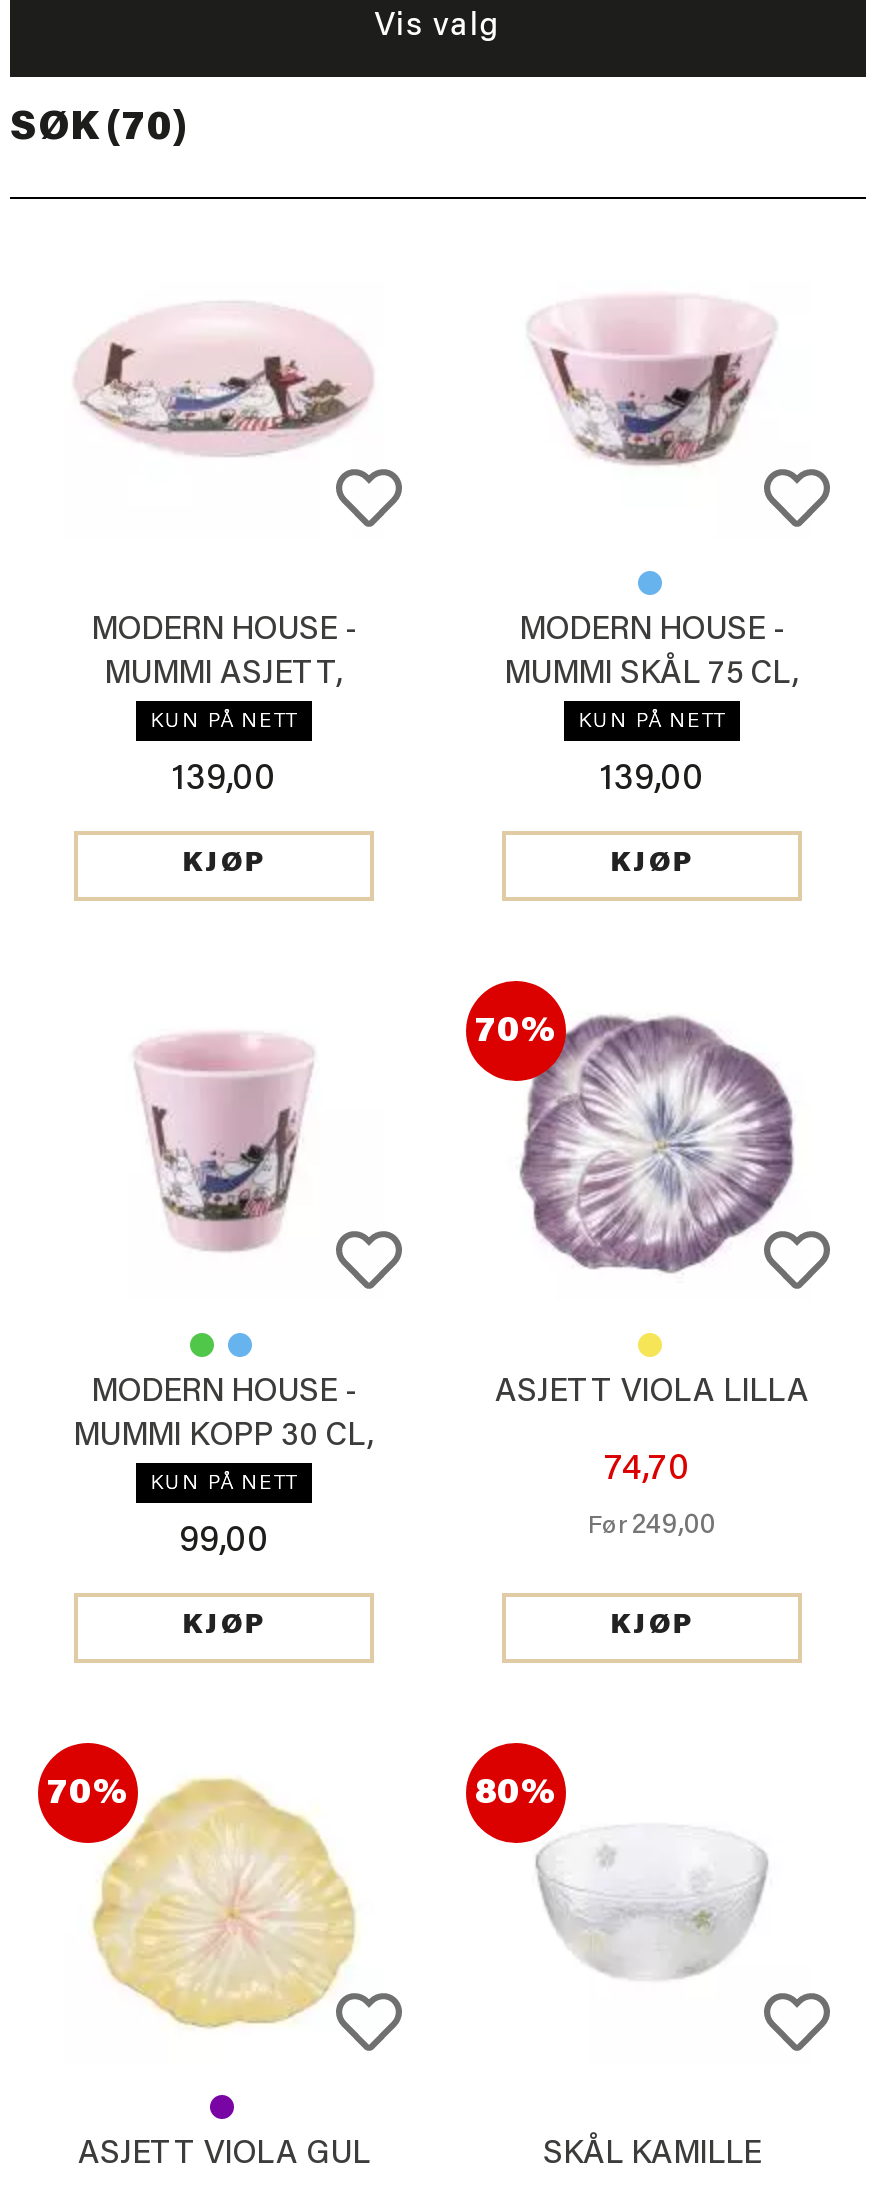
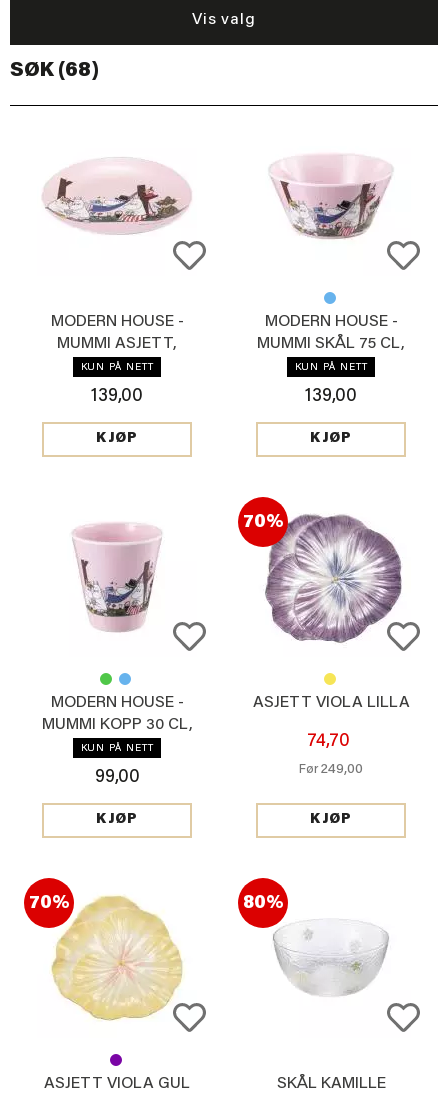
- SØK (70)
+ SØK (68)
